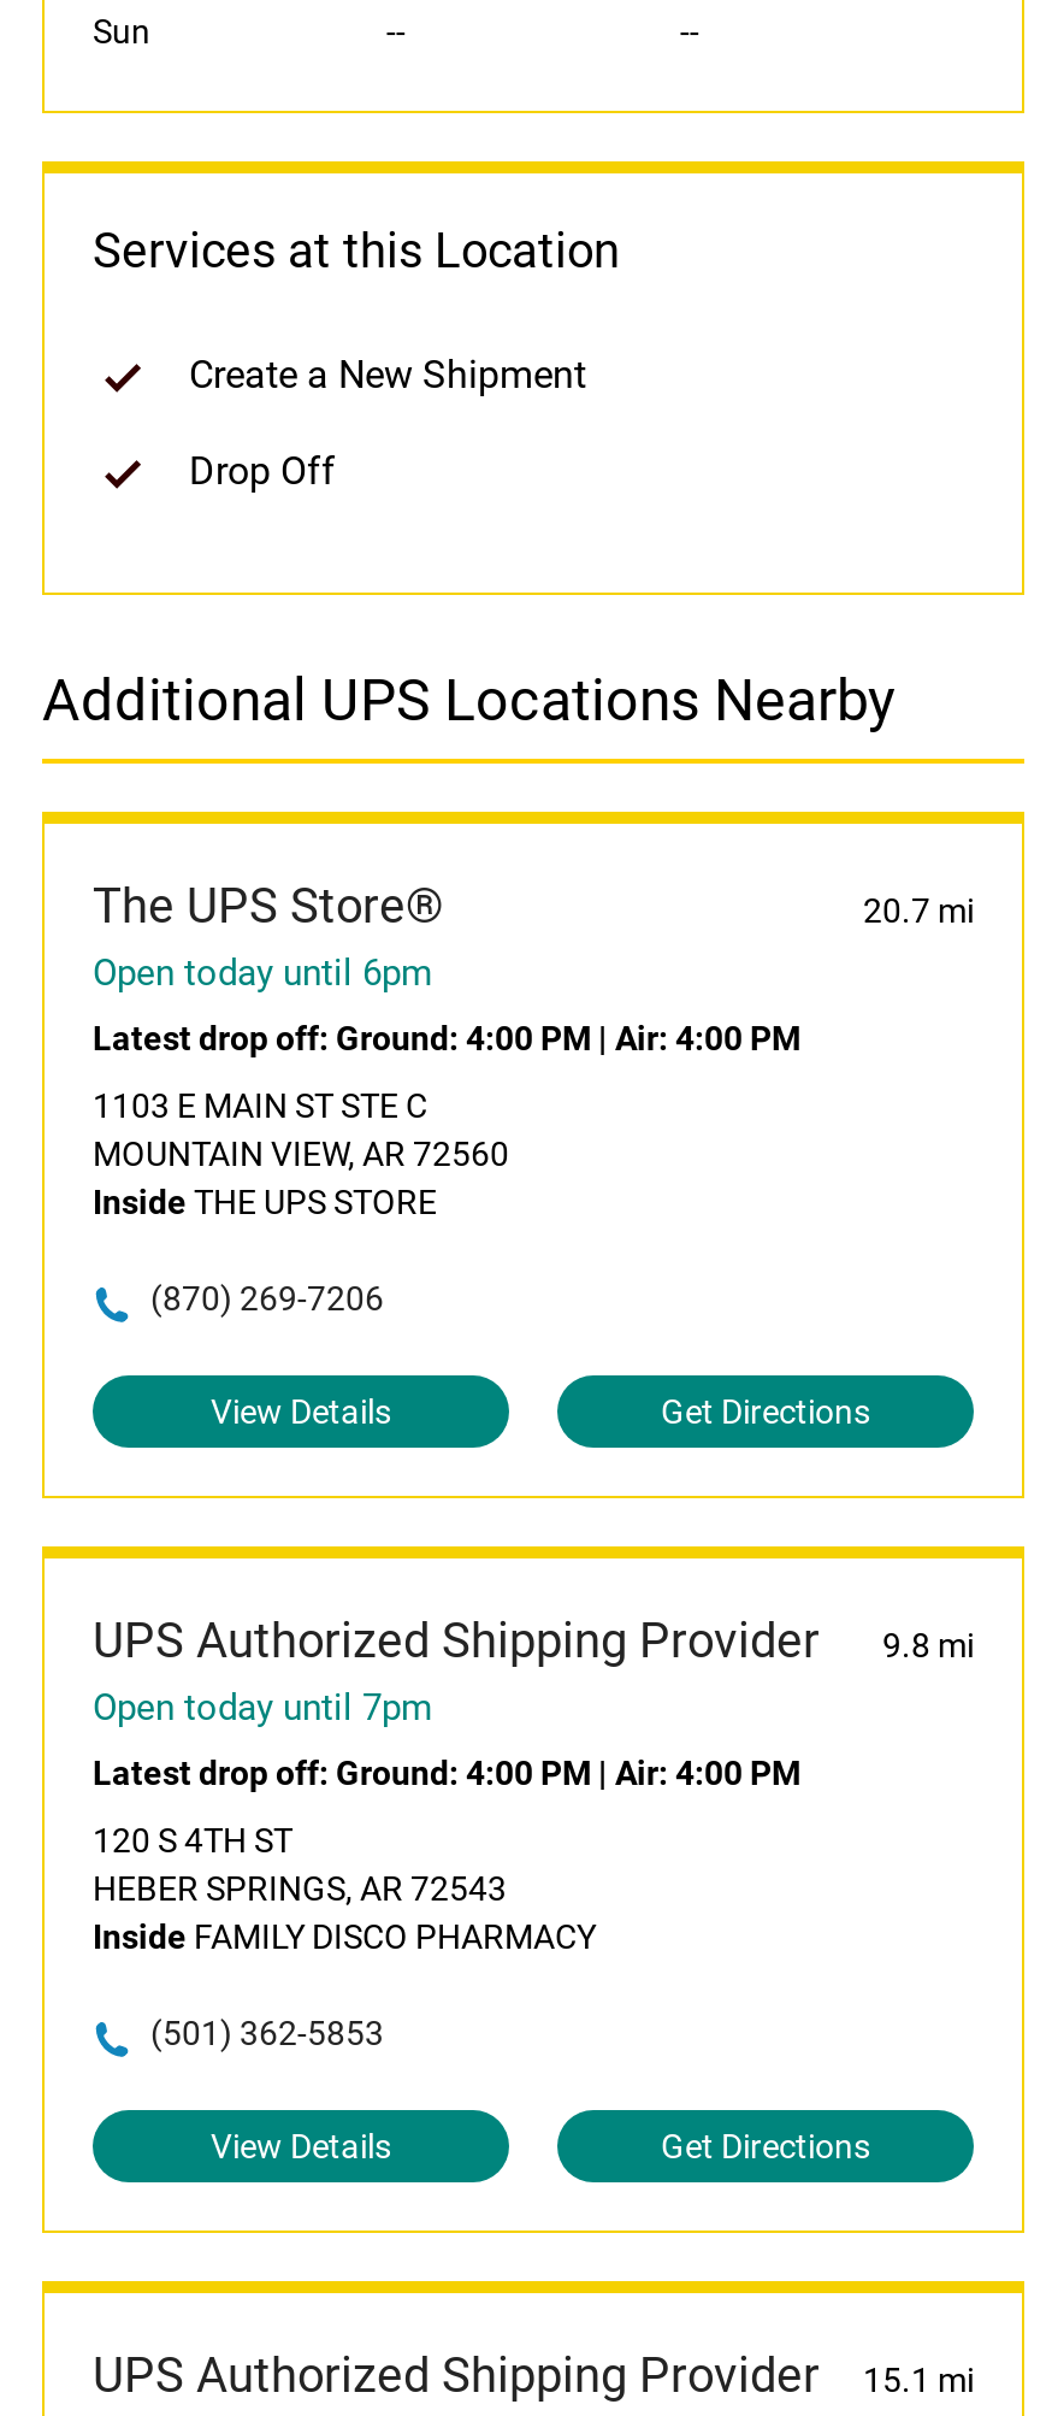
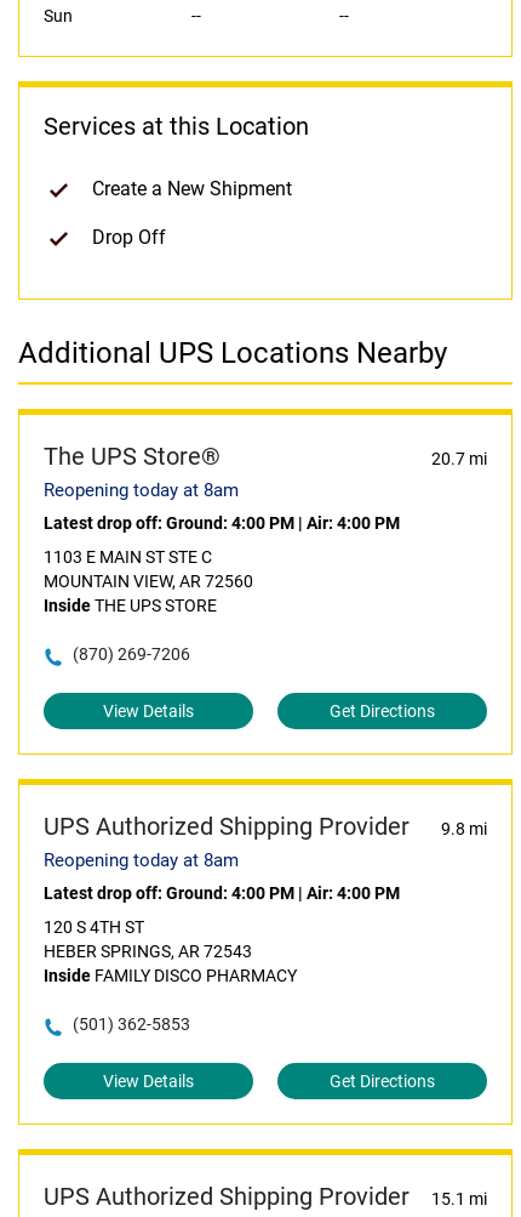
- Open today until 6pm
+ Reopening today at 8am

- Open today until 7pm
+ Reopening today at 8am
